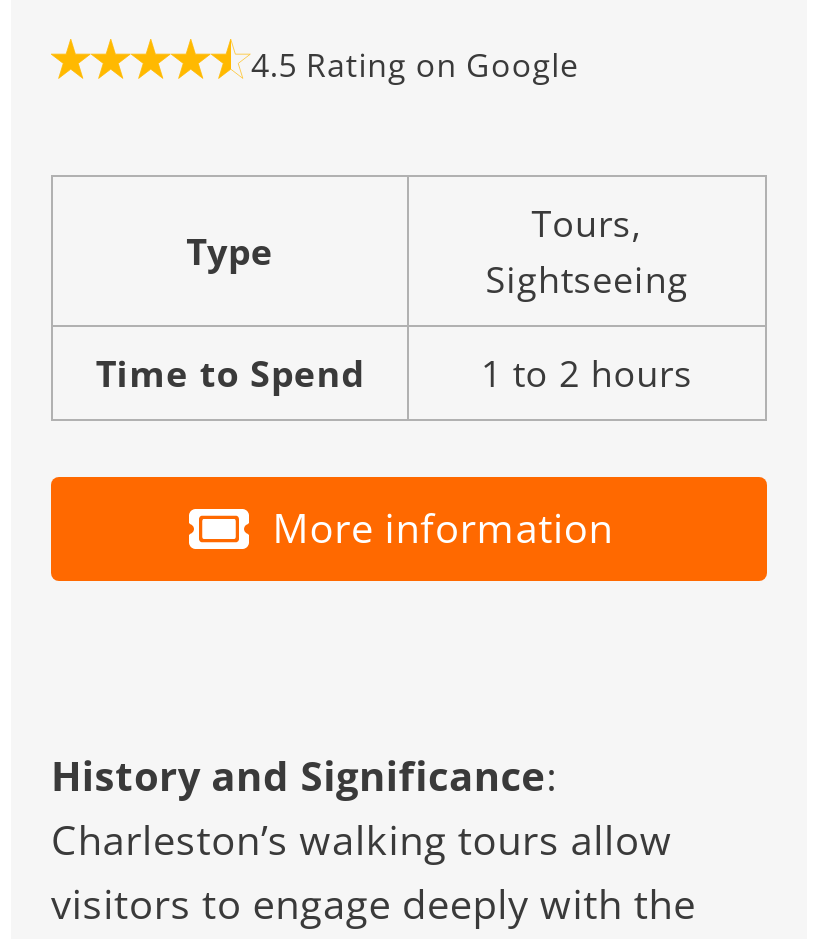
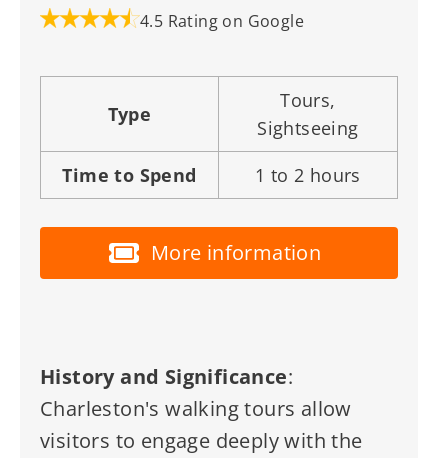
- Charleston’s walking tours allow
+ Charleston's walking tours allow
